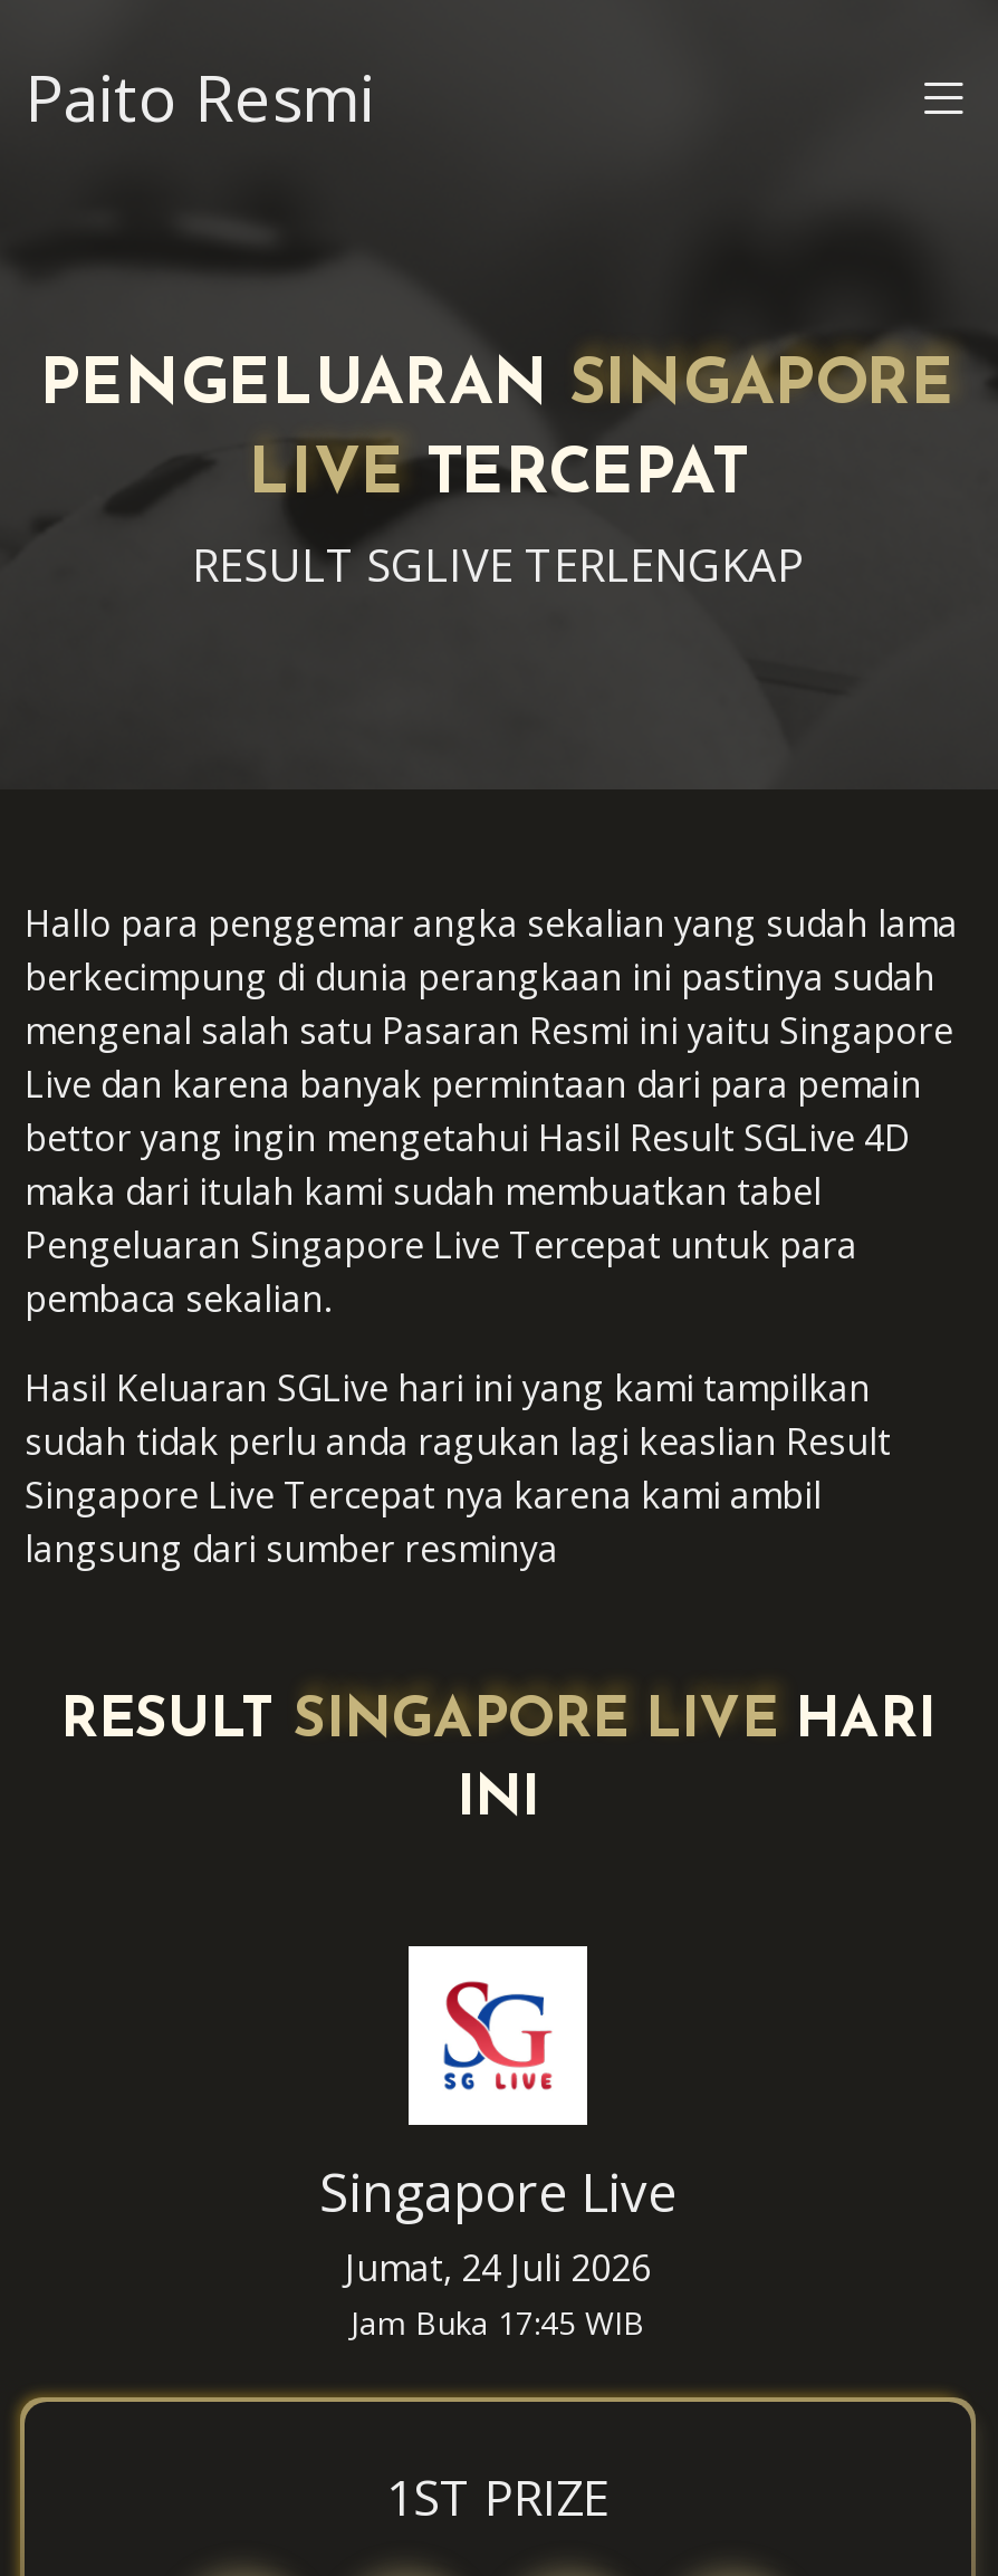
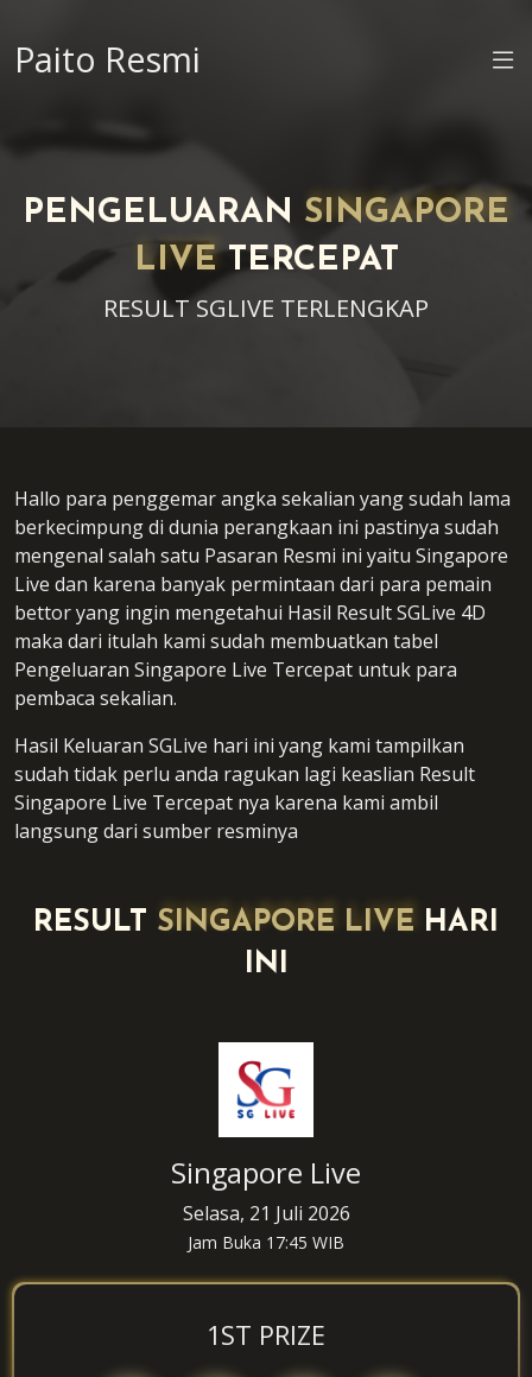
- Jumat, 24 Juli 2026
+ Selasa, 21 Juli 2026
